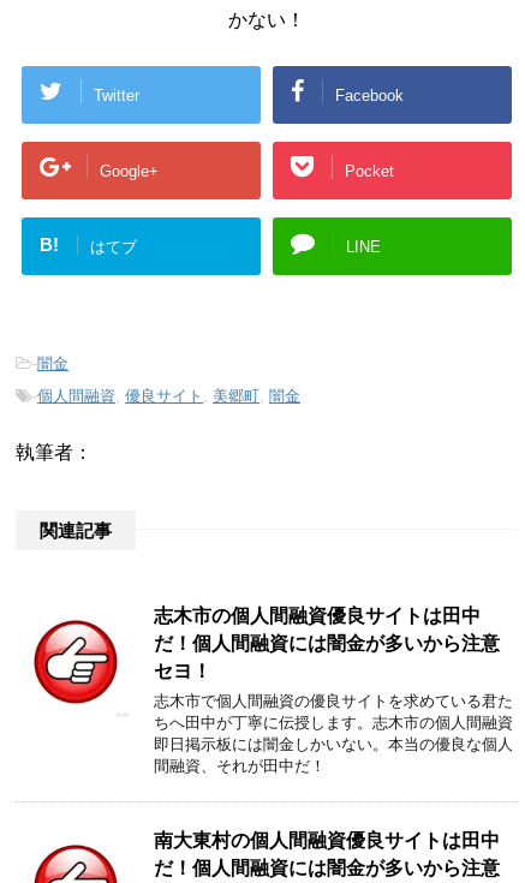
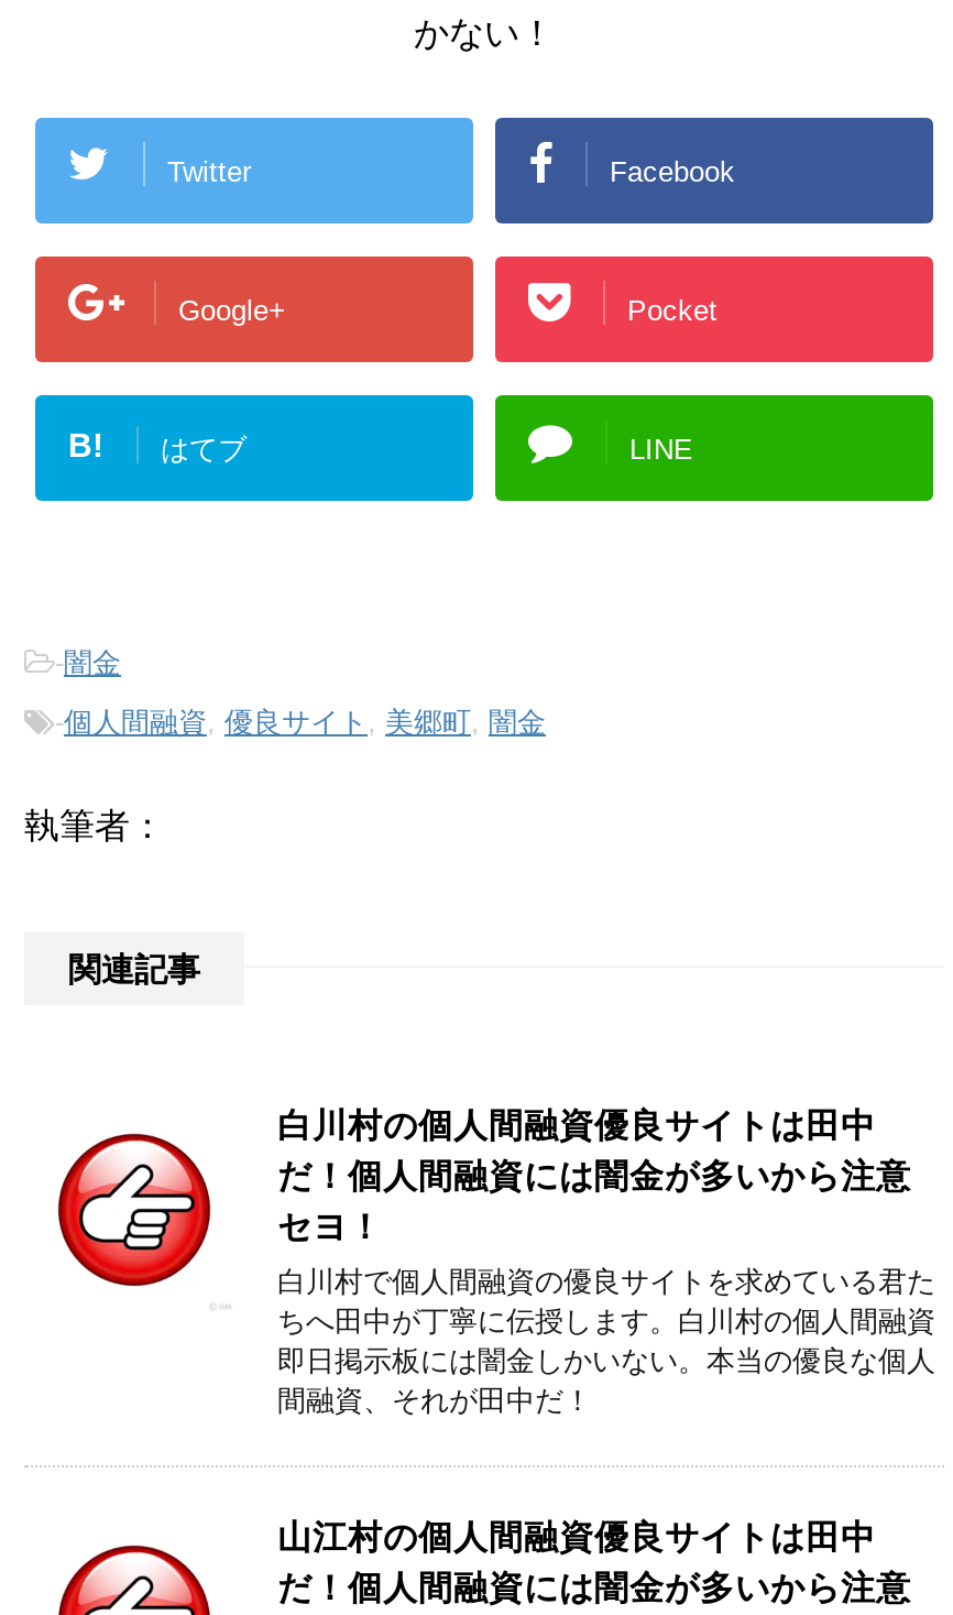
- 志木市の個人間融資優良サイトは田中
+ 白川村の個人間融資優良サイトは田中

- 志木市で個人間融資の優良サイトを求めている君た
+ 白川村で個人間融資の優良サイトを求めている君た

- ちへ田中が丁寧に伝授します。志木市の個人間融資
+ ちへ田中が丁寧に伝授します。白川村の個人間融資

- 南大東村の個人間融資優良サイトは田中
+ 山江村の個人間融資優良サイトは田中
